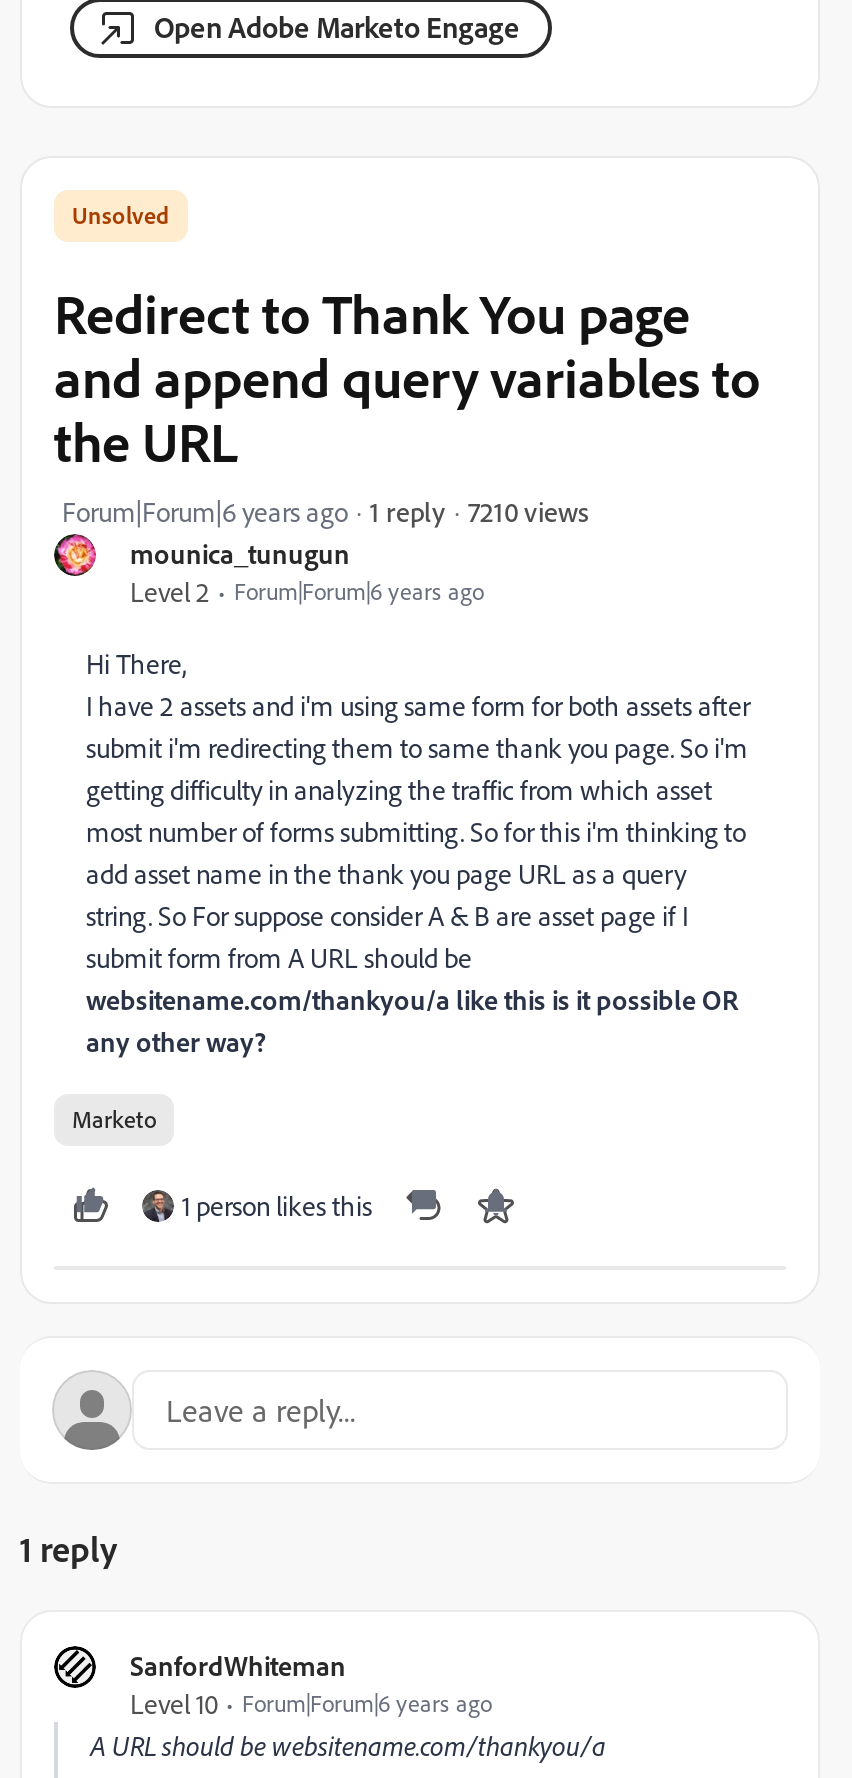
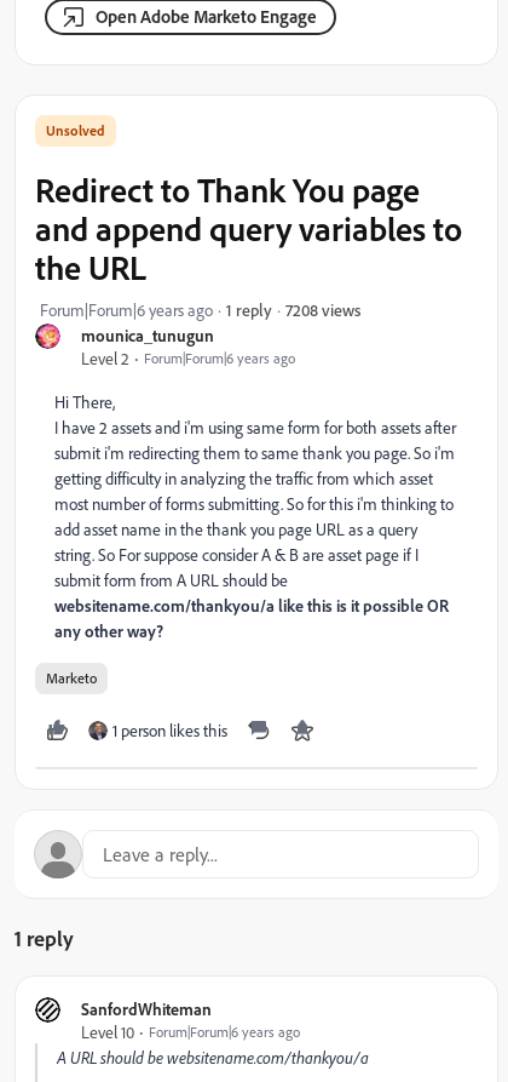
- 7210 views
+ 7208 views
